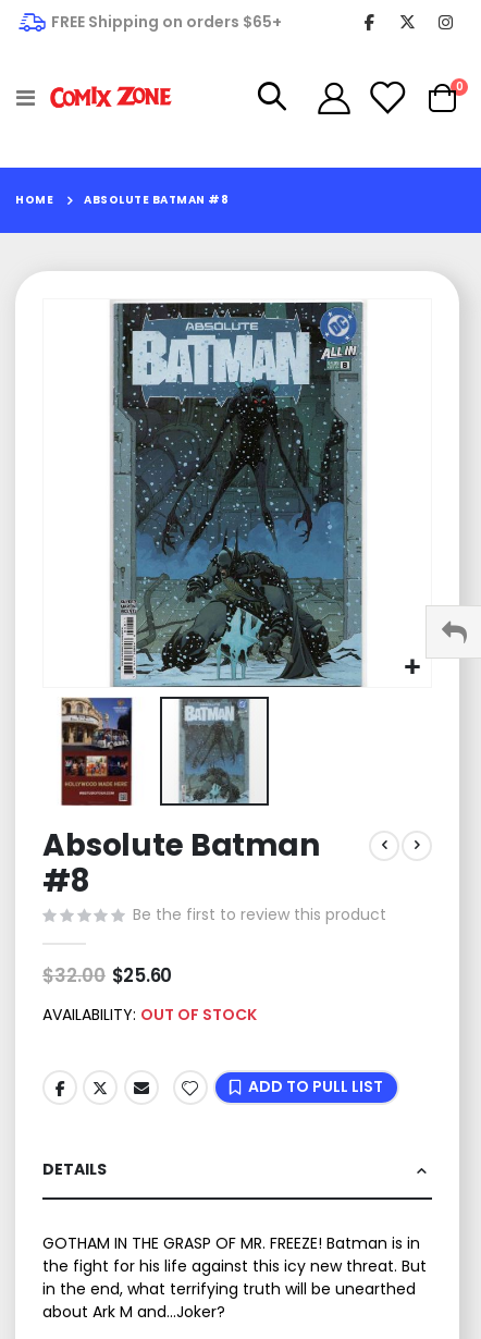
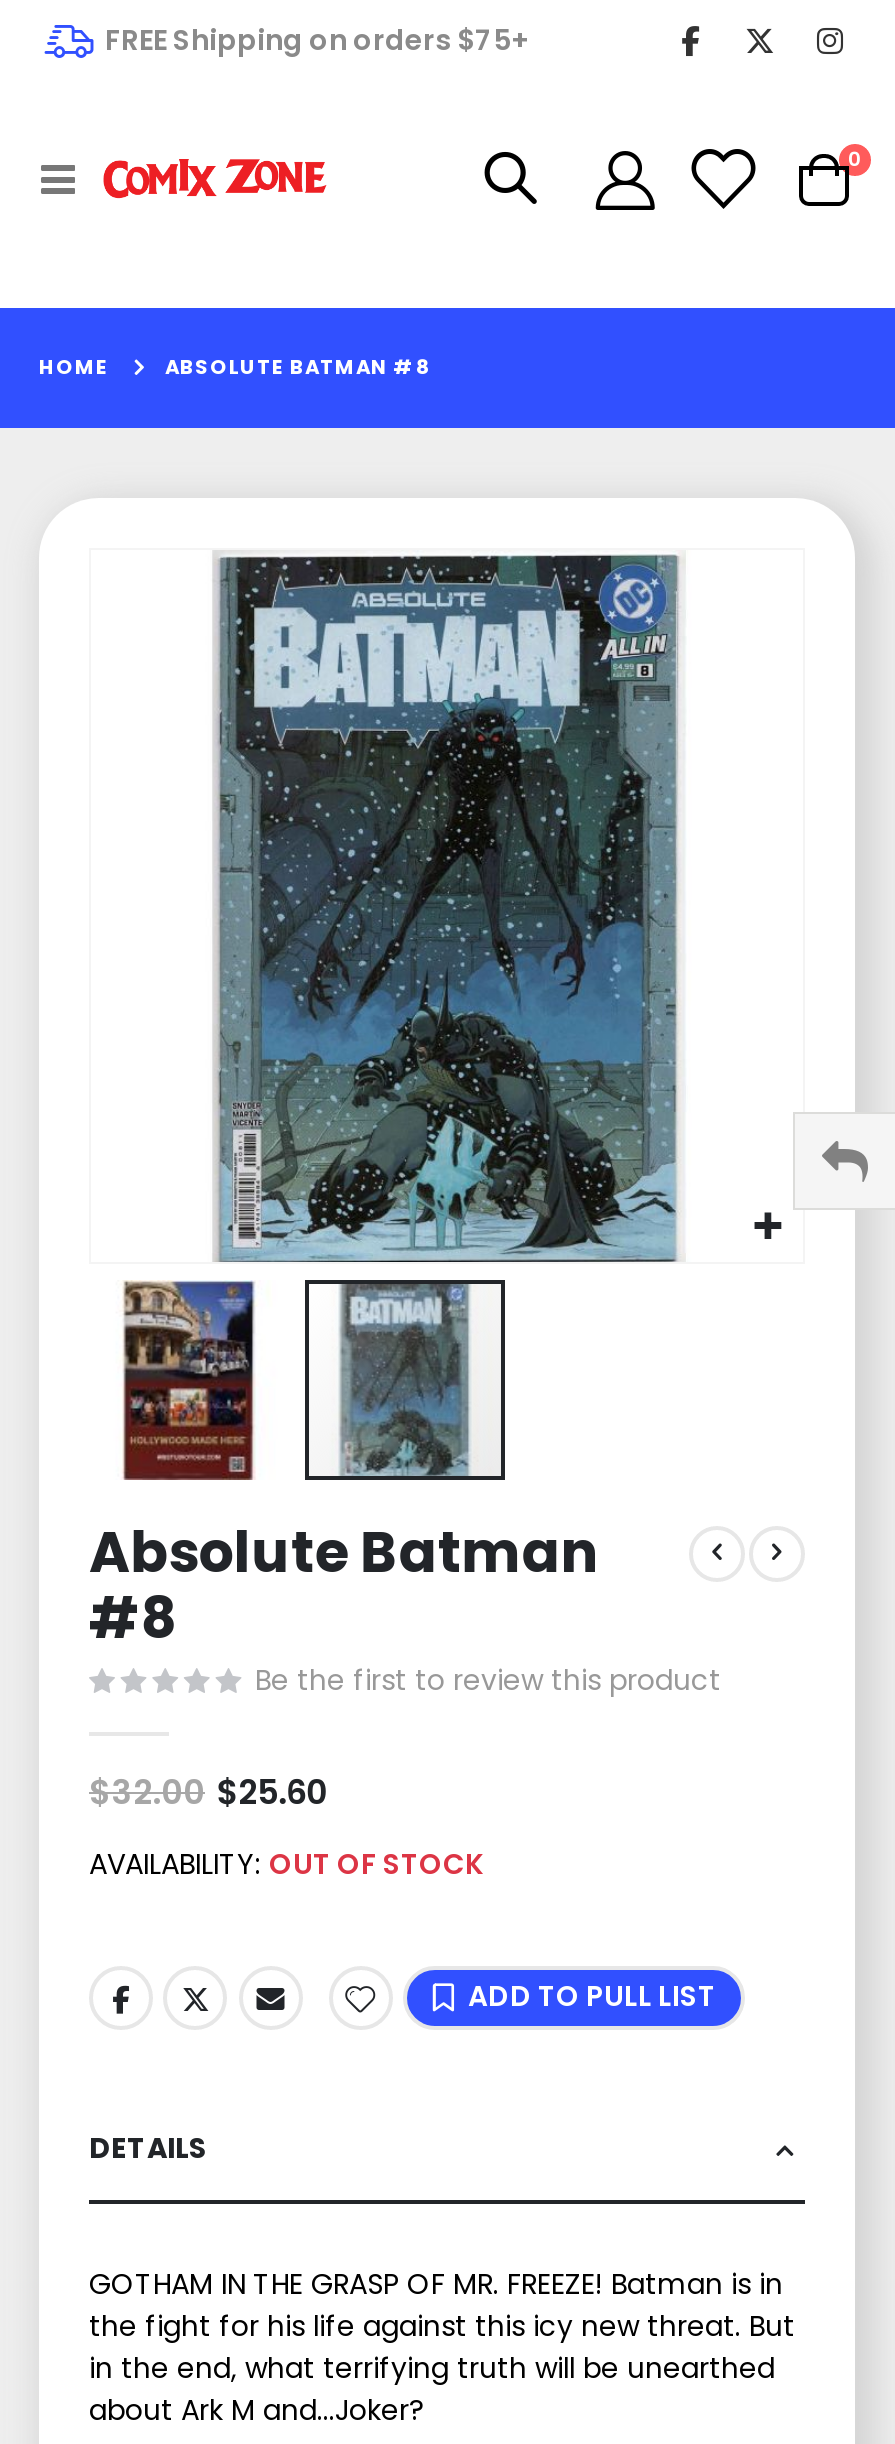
- FREE Shipping on orders $65+
+ FREE Shipping on orders $75+
